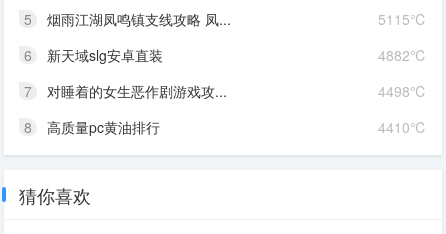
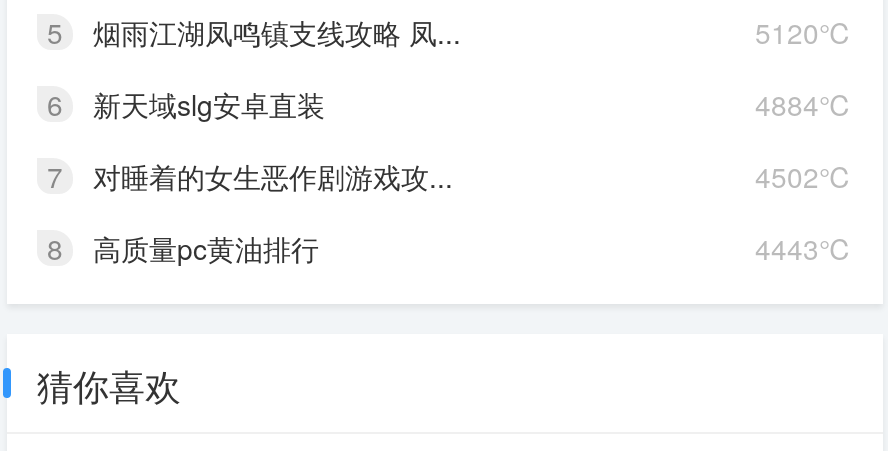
- 5115℃
+ 5120℃

- 4882℃
+ 4884℃

- 4498℃
+ 4502℃

- 4410℃
+ 4443℃
